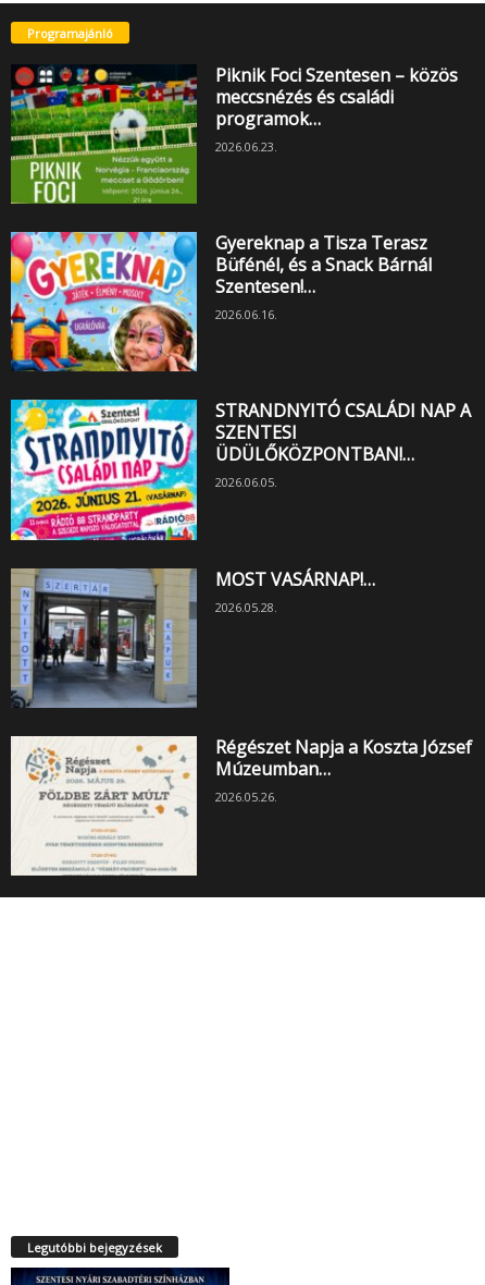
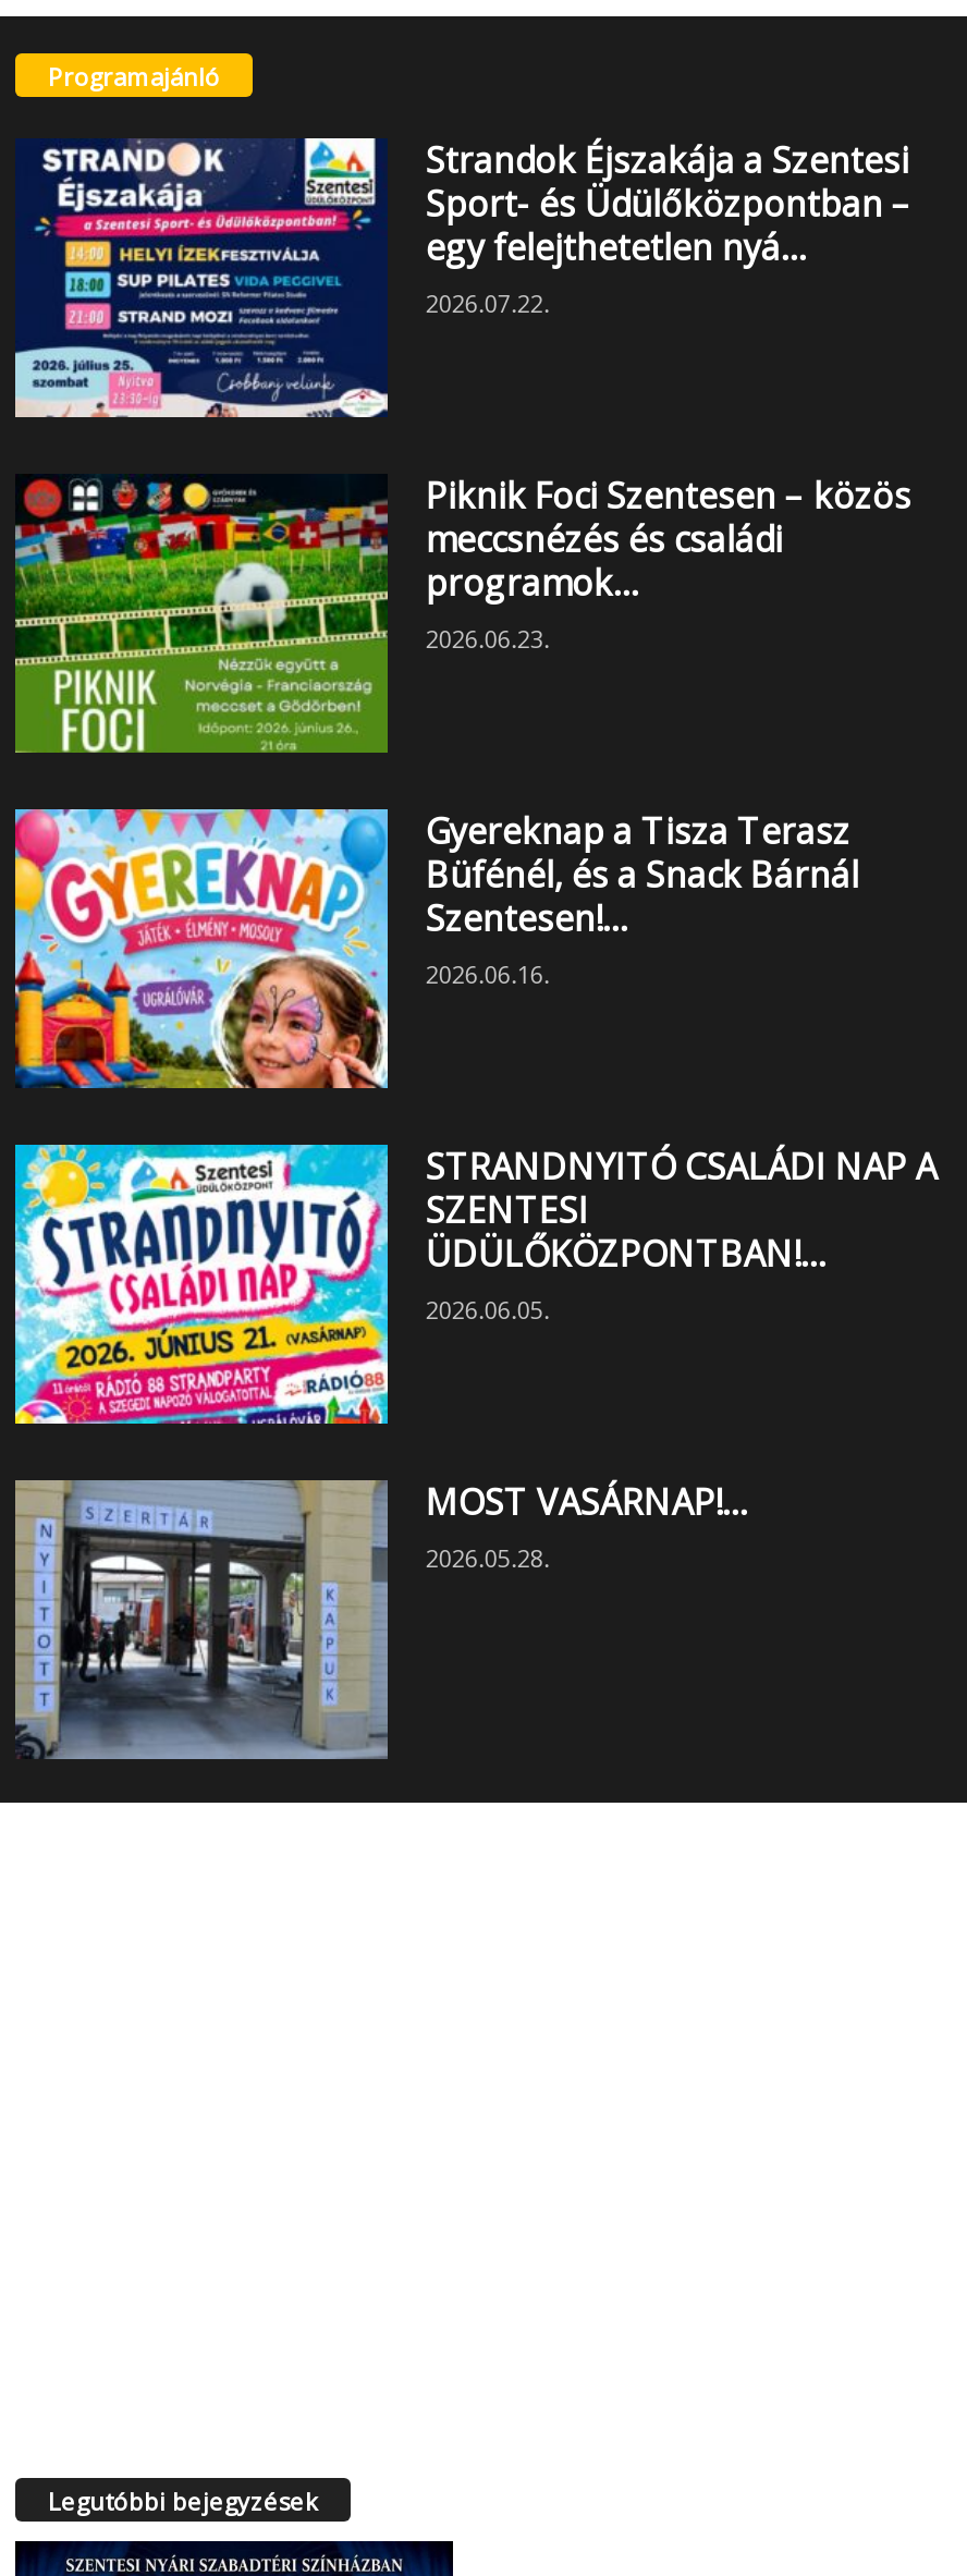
+ [image]
+ Strandok Éjszakája a Szentesi
+ Sport- és Üdülőközpontban –
+ egy felejthetetlen nyá…
+ 2026.07.22.

moved down: [image] | Piknik Foci Szentesen – közös | meccsnézés és családi | ... | MOST VASÁRNAP!… | 2026.05.28.

moved down: [image]

- [image]
- Régészet Napja a Koszta József
- Múzeumban…
- 2026.05.26.
